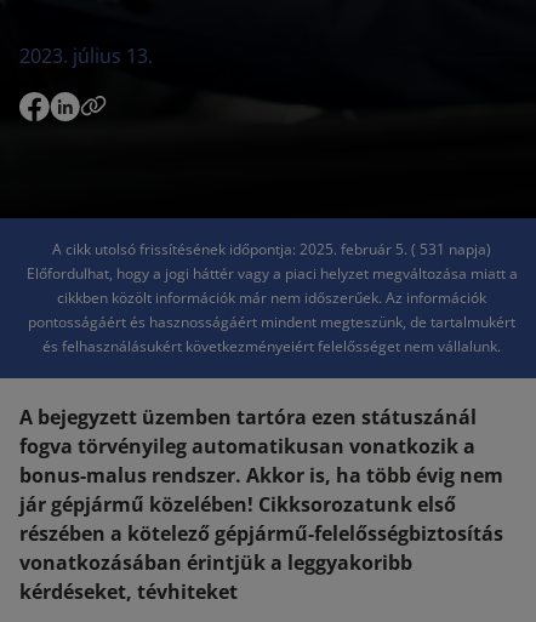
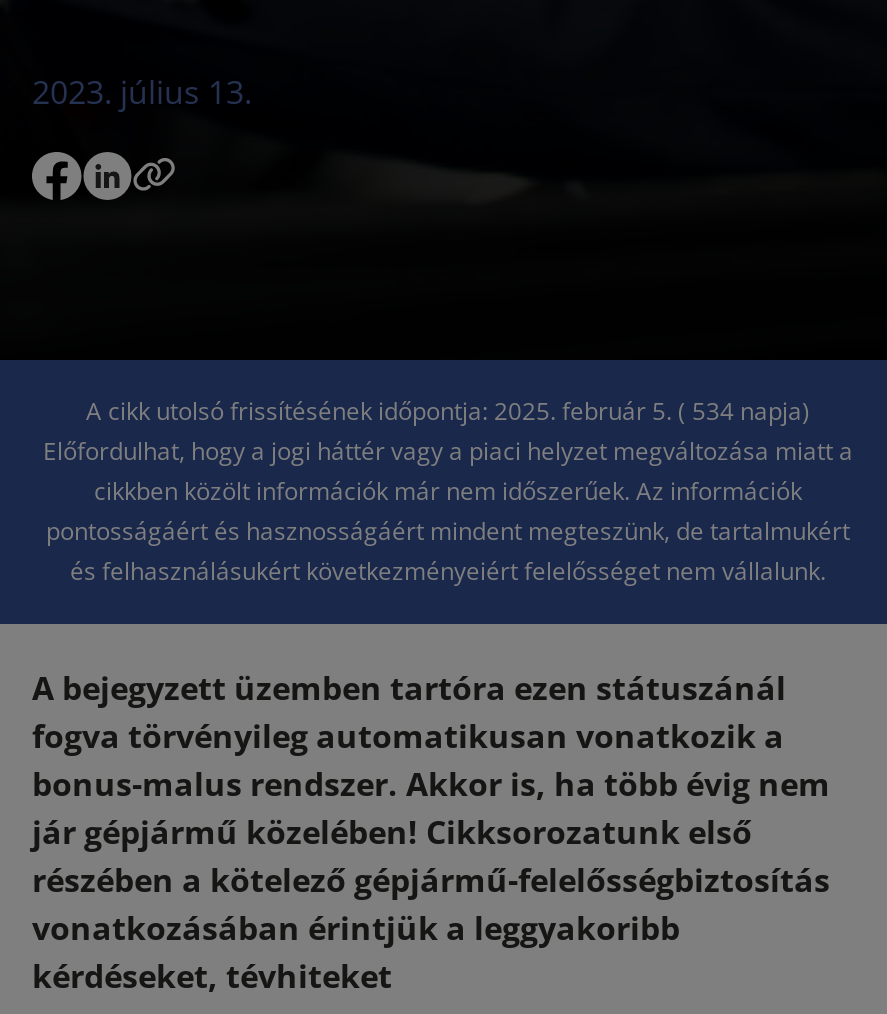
- A cikk utolsó frissítésének időpontja: 2025. február 5. ( 531 napja)
+ A cikk utolsó frissítésének időpontja: 2025. február 5. ( 534 napja)
